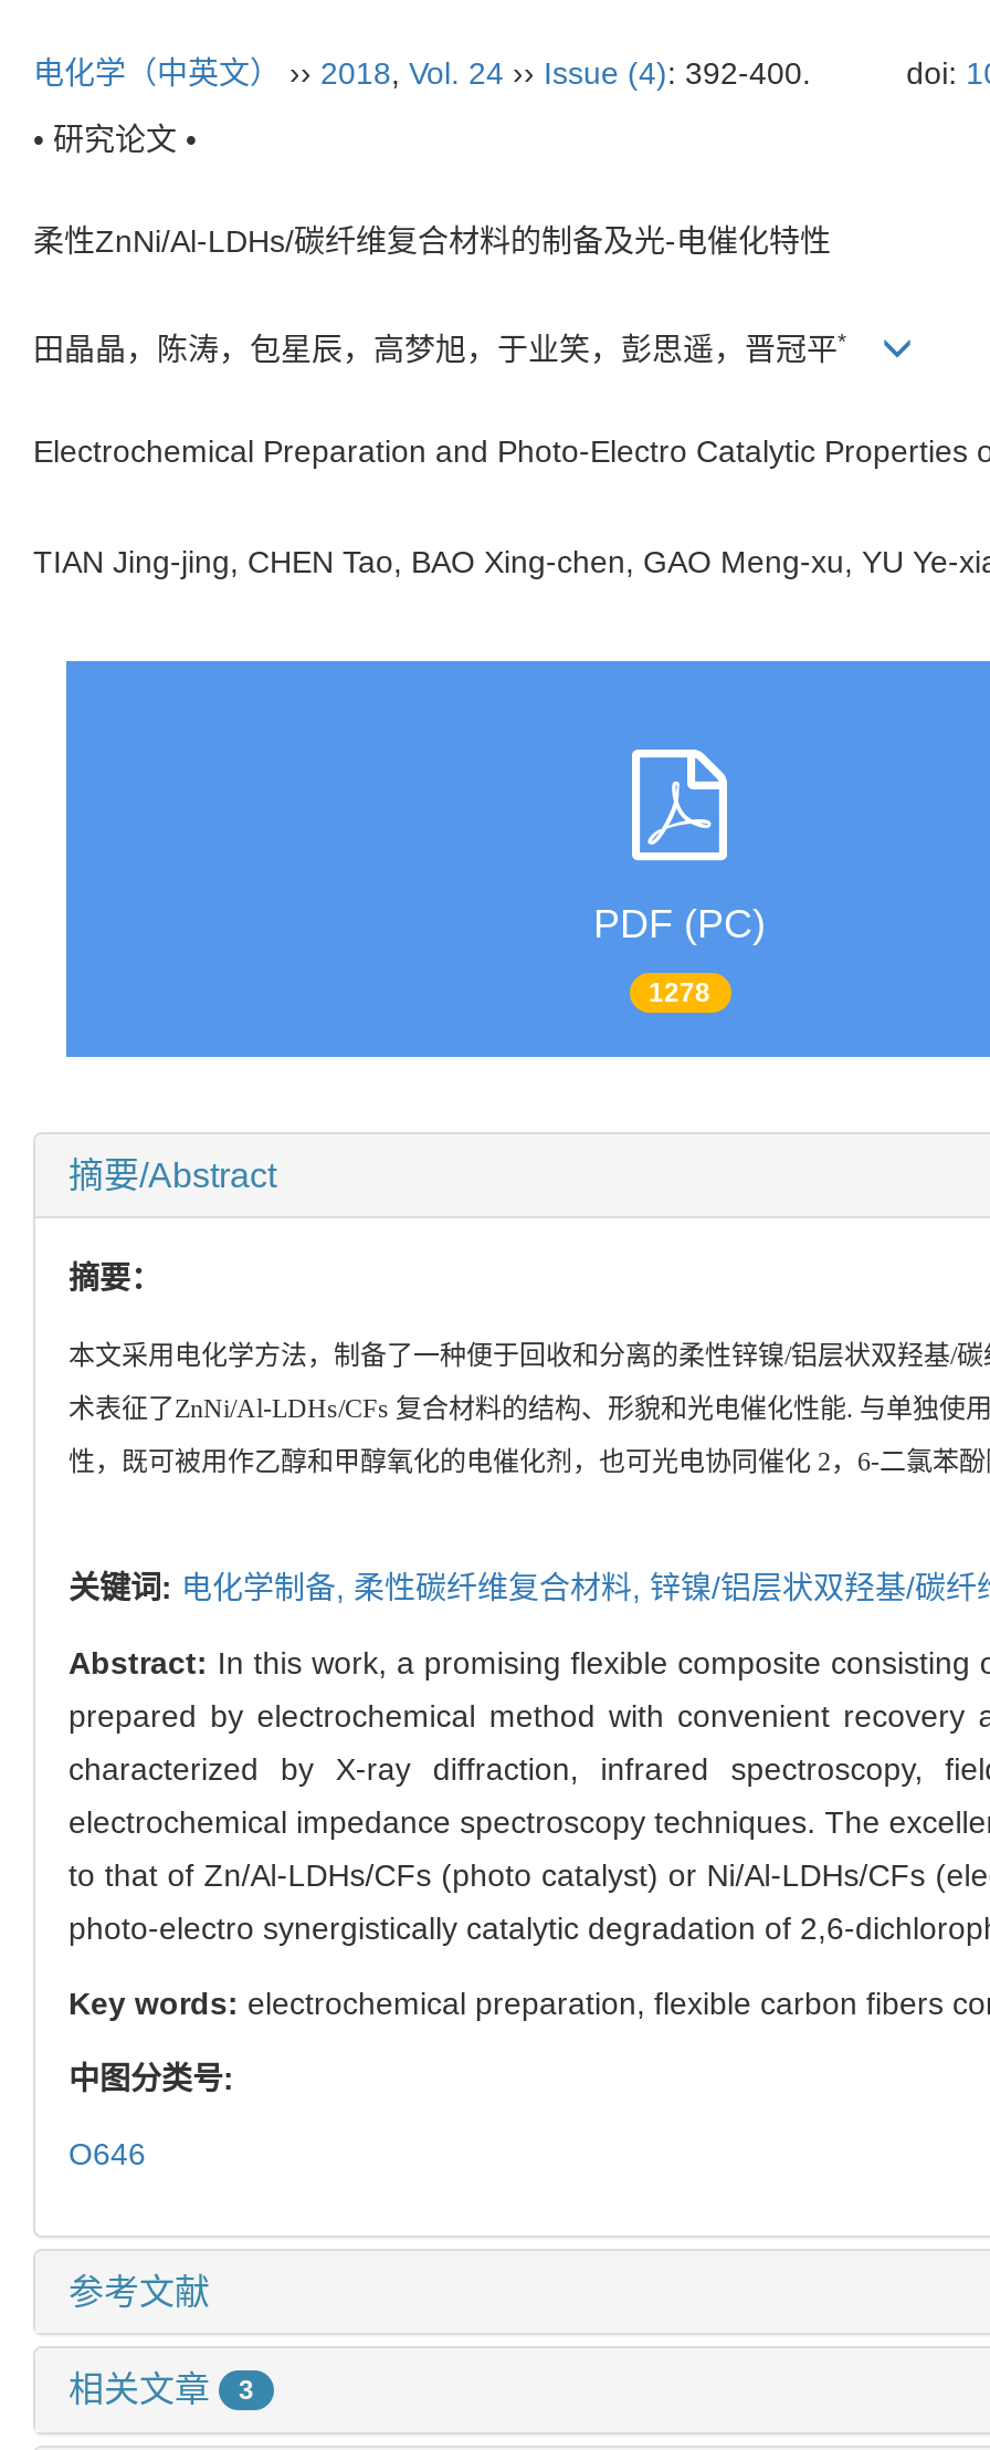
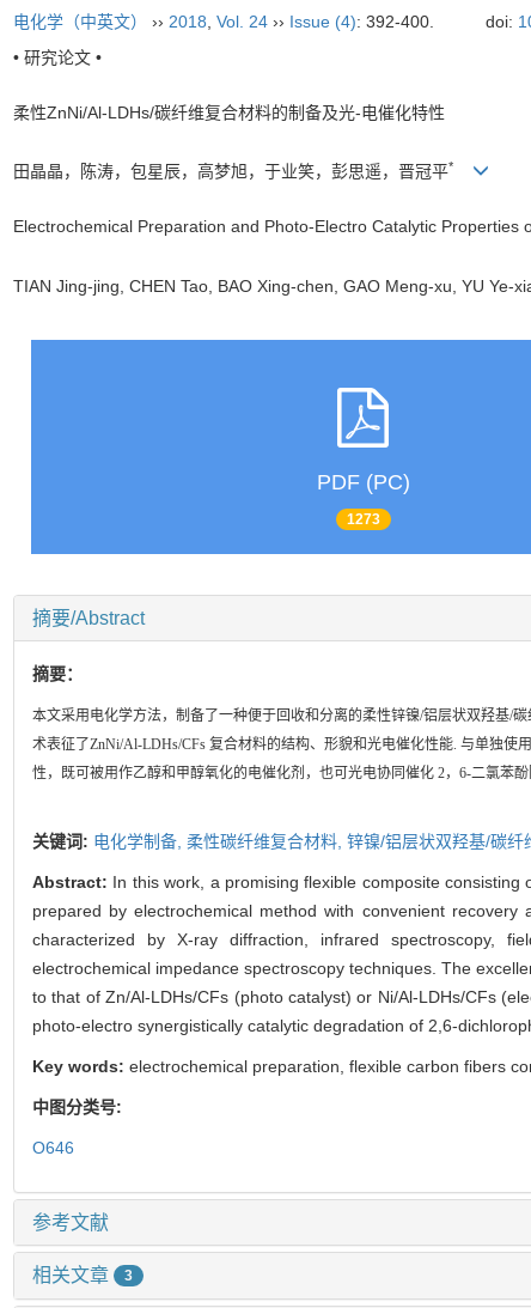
- 1278
+ 1273
